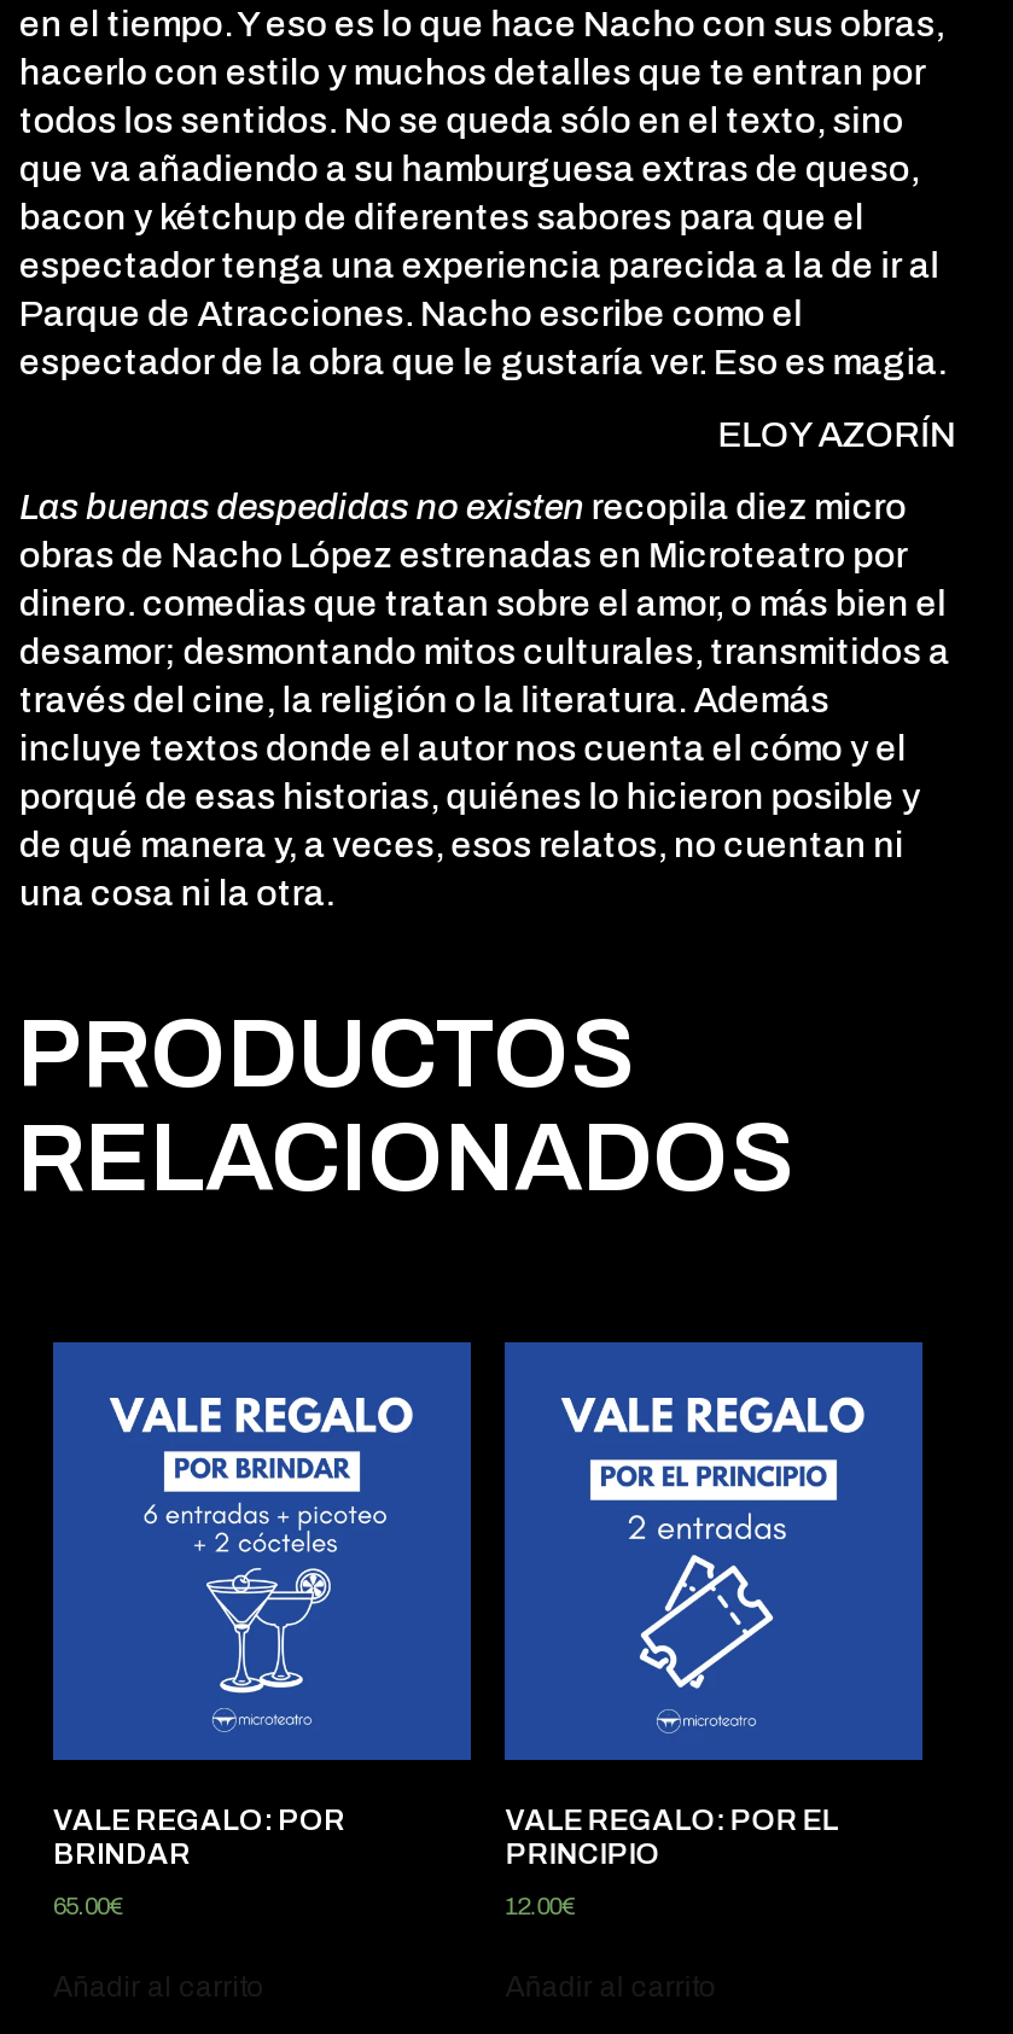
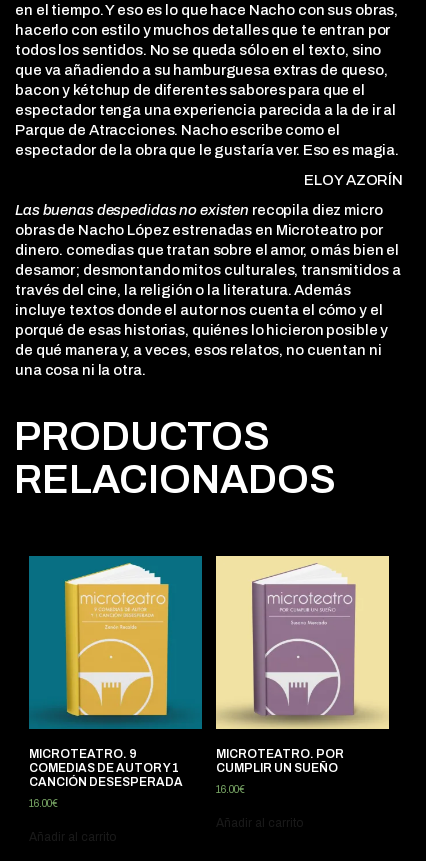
- [image]
- VALE REGALO: POR
- BRINDAR
+ [image]
+ MICROTEATRO. 9
+ COMEDIAS DE AUTOR Y 1
+ CANCIÓN DESESPERADA

- [image]
- VALE REGALO: POR EL
- PRINCIPIO
+ [image]
+ MICROTEATRO. POR
+ CUMPLIR UN SUEÑO

- 65.00€
+ 16.00€

- 12.00€
+ 16.00€
